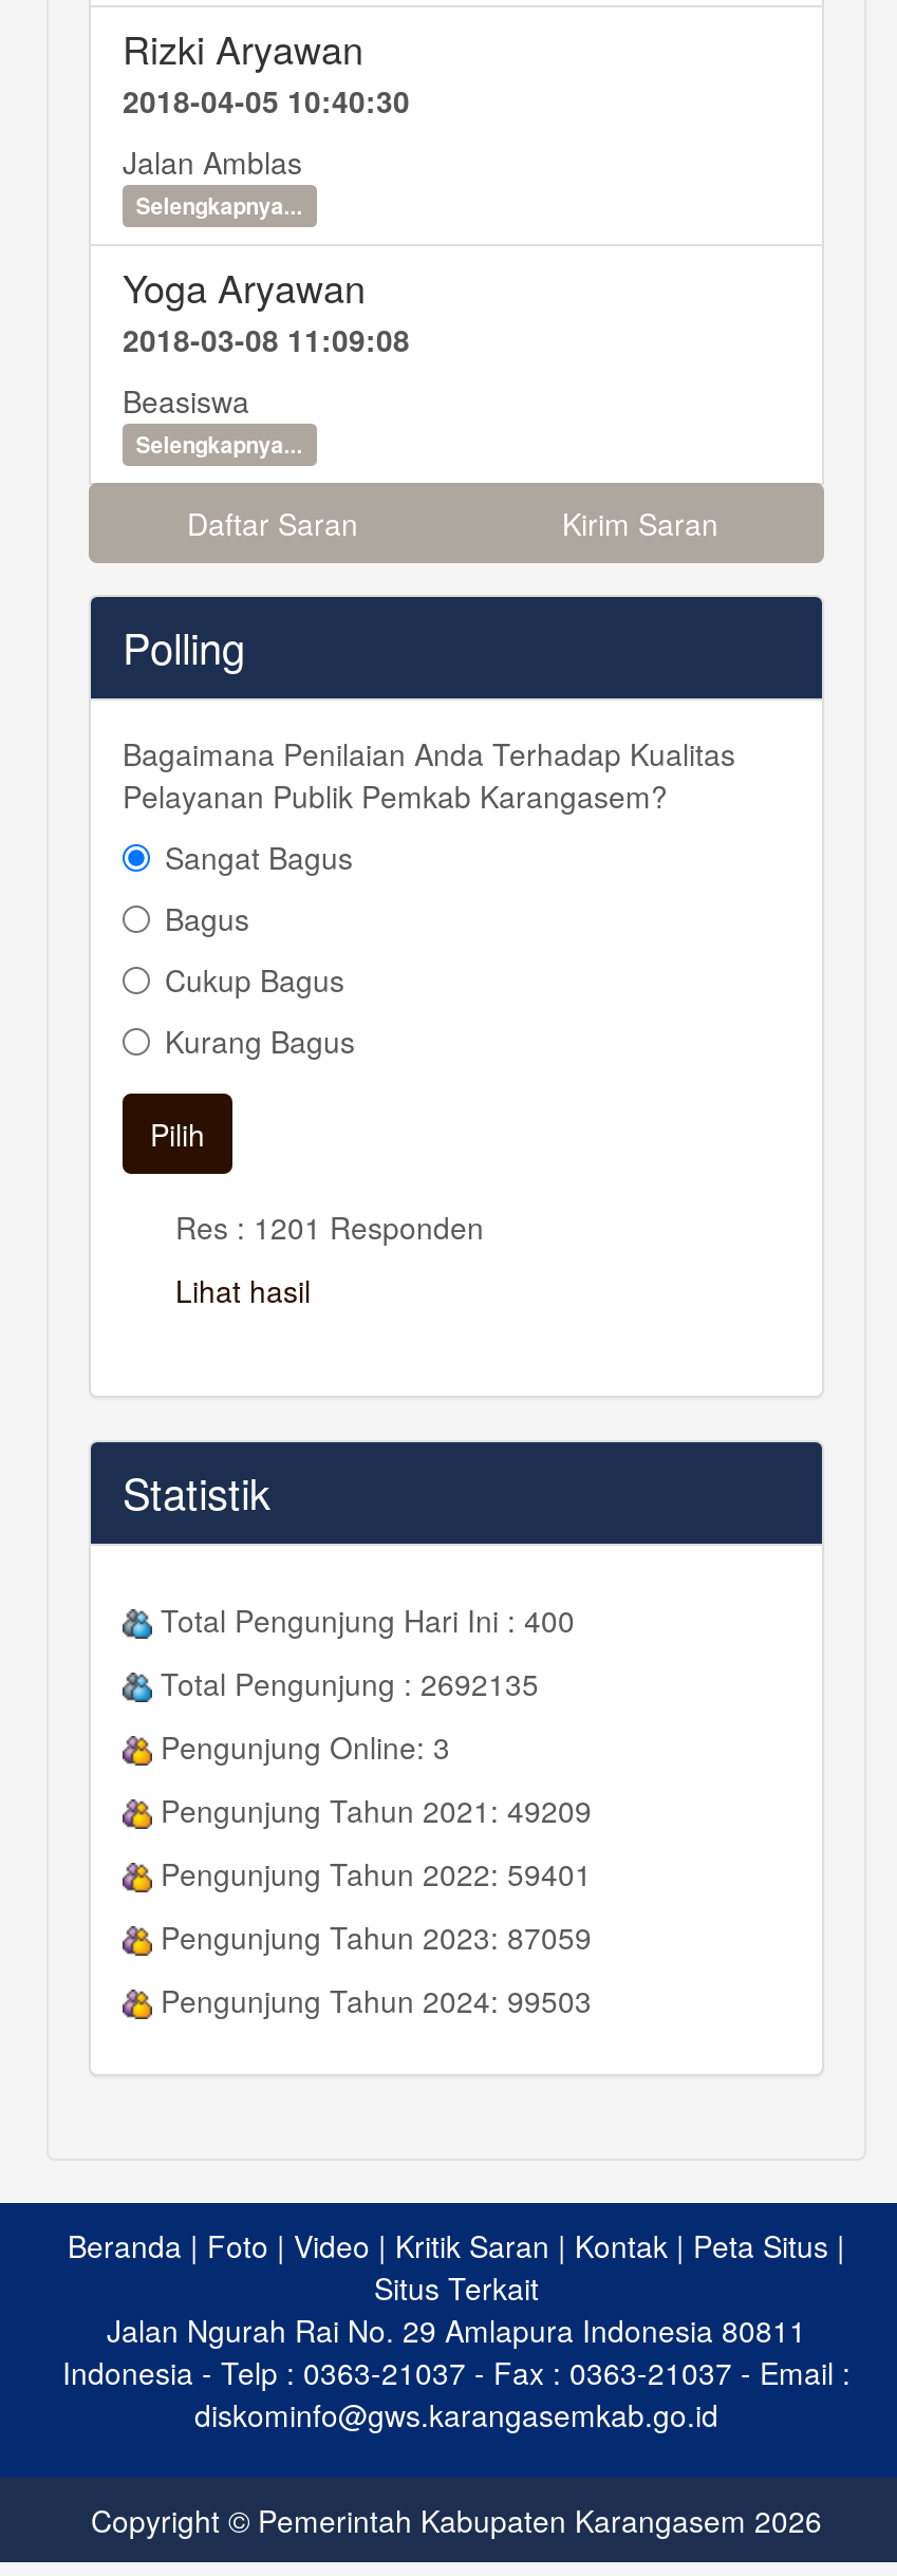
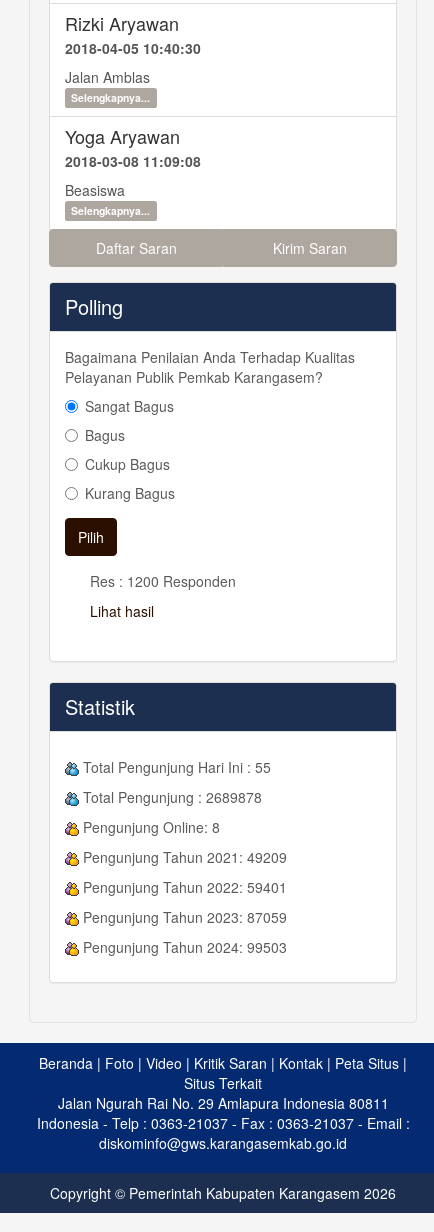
- Res : 1201 Responden
+ Res : 1200 Responden

- Total Pengunjung Hari Ini : 400
+ Total Pengunjung Hari Ini : 55

- Total Pengunjung : 2692135
+ Total Pengunjung : 2689878

- Pengunjung Online: 3
+ Pengunjung Online: 8
